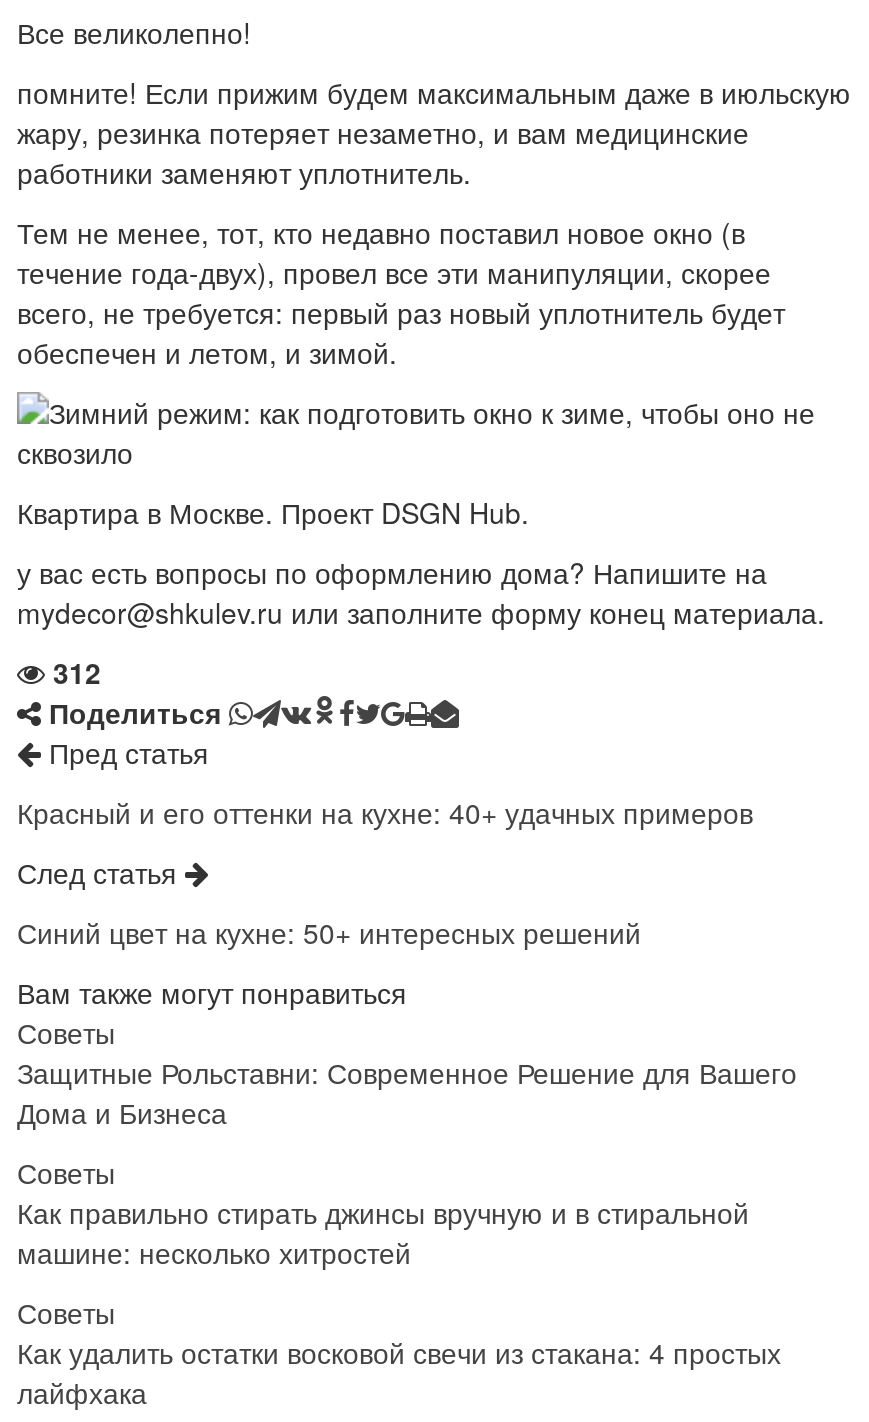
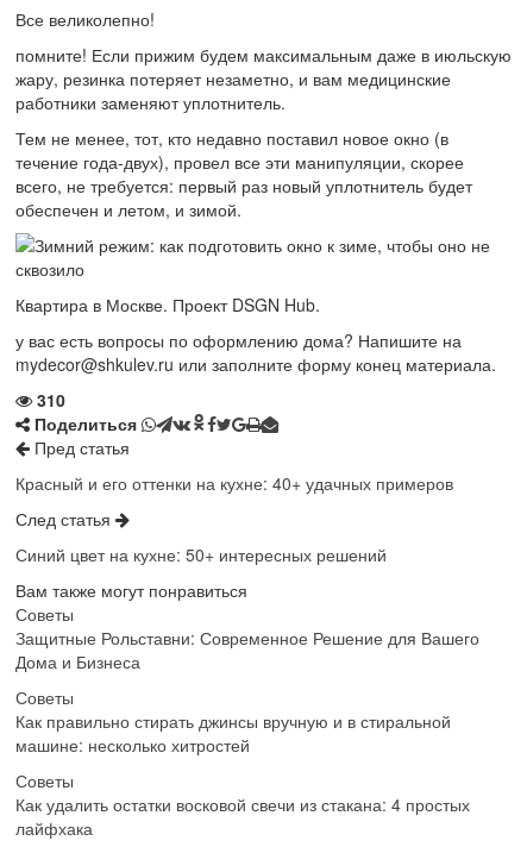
- 312
+ 310
